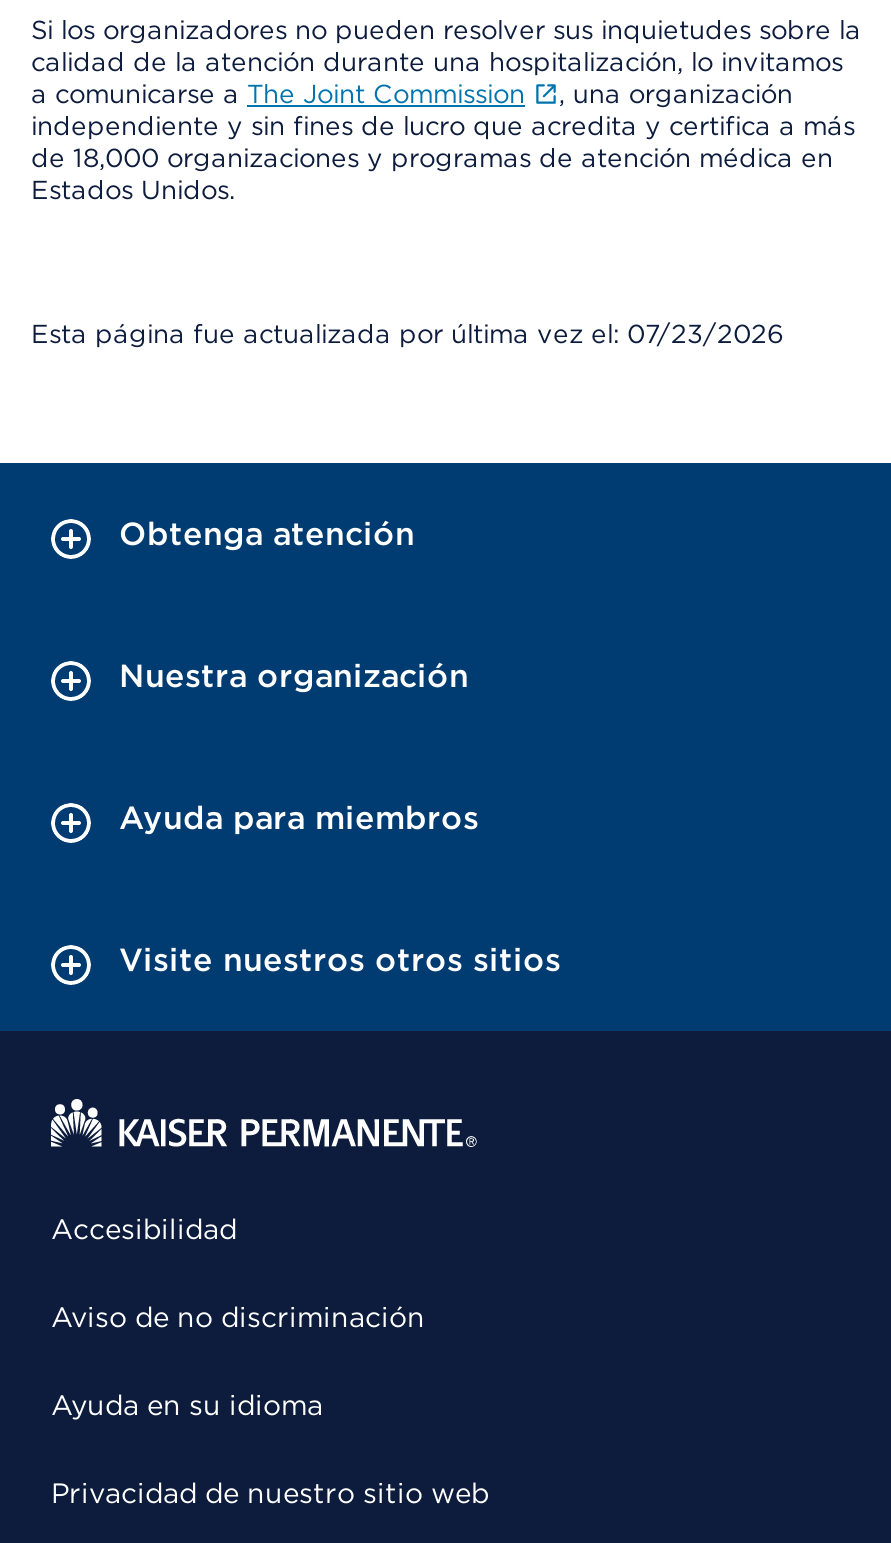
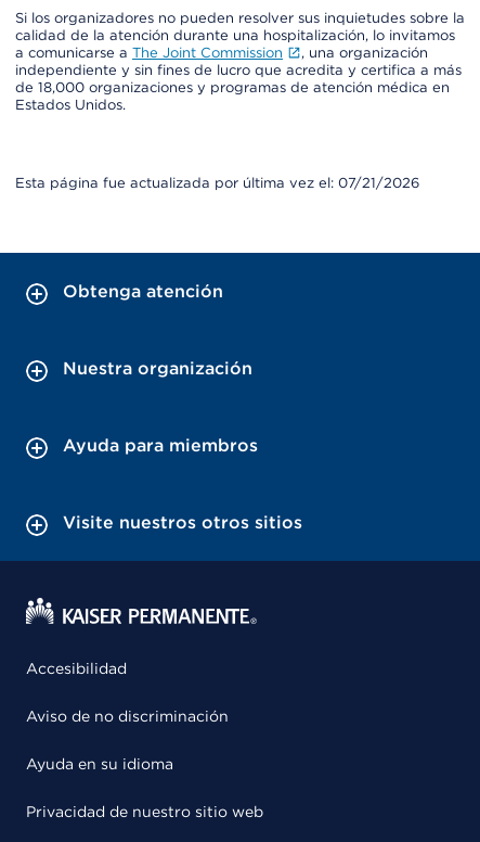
- Esta página fue actualizada por última vez el: 07/23/2026
+ Esta página fue actualizada por última vez el: 07/21/2026
